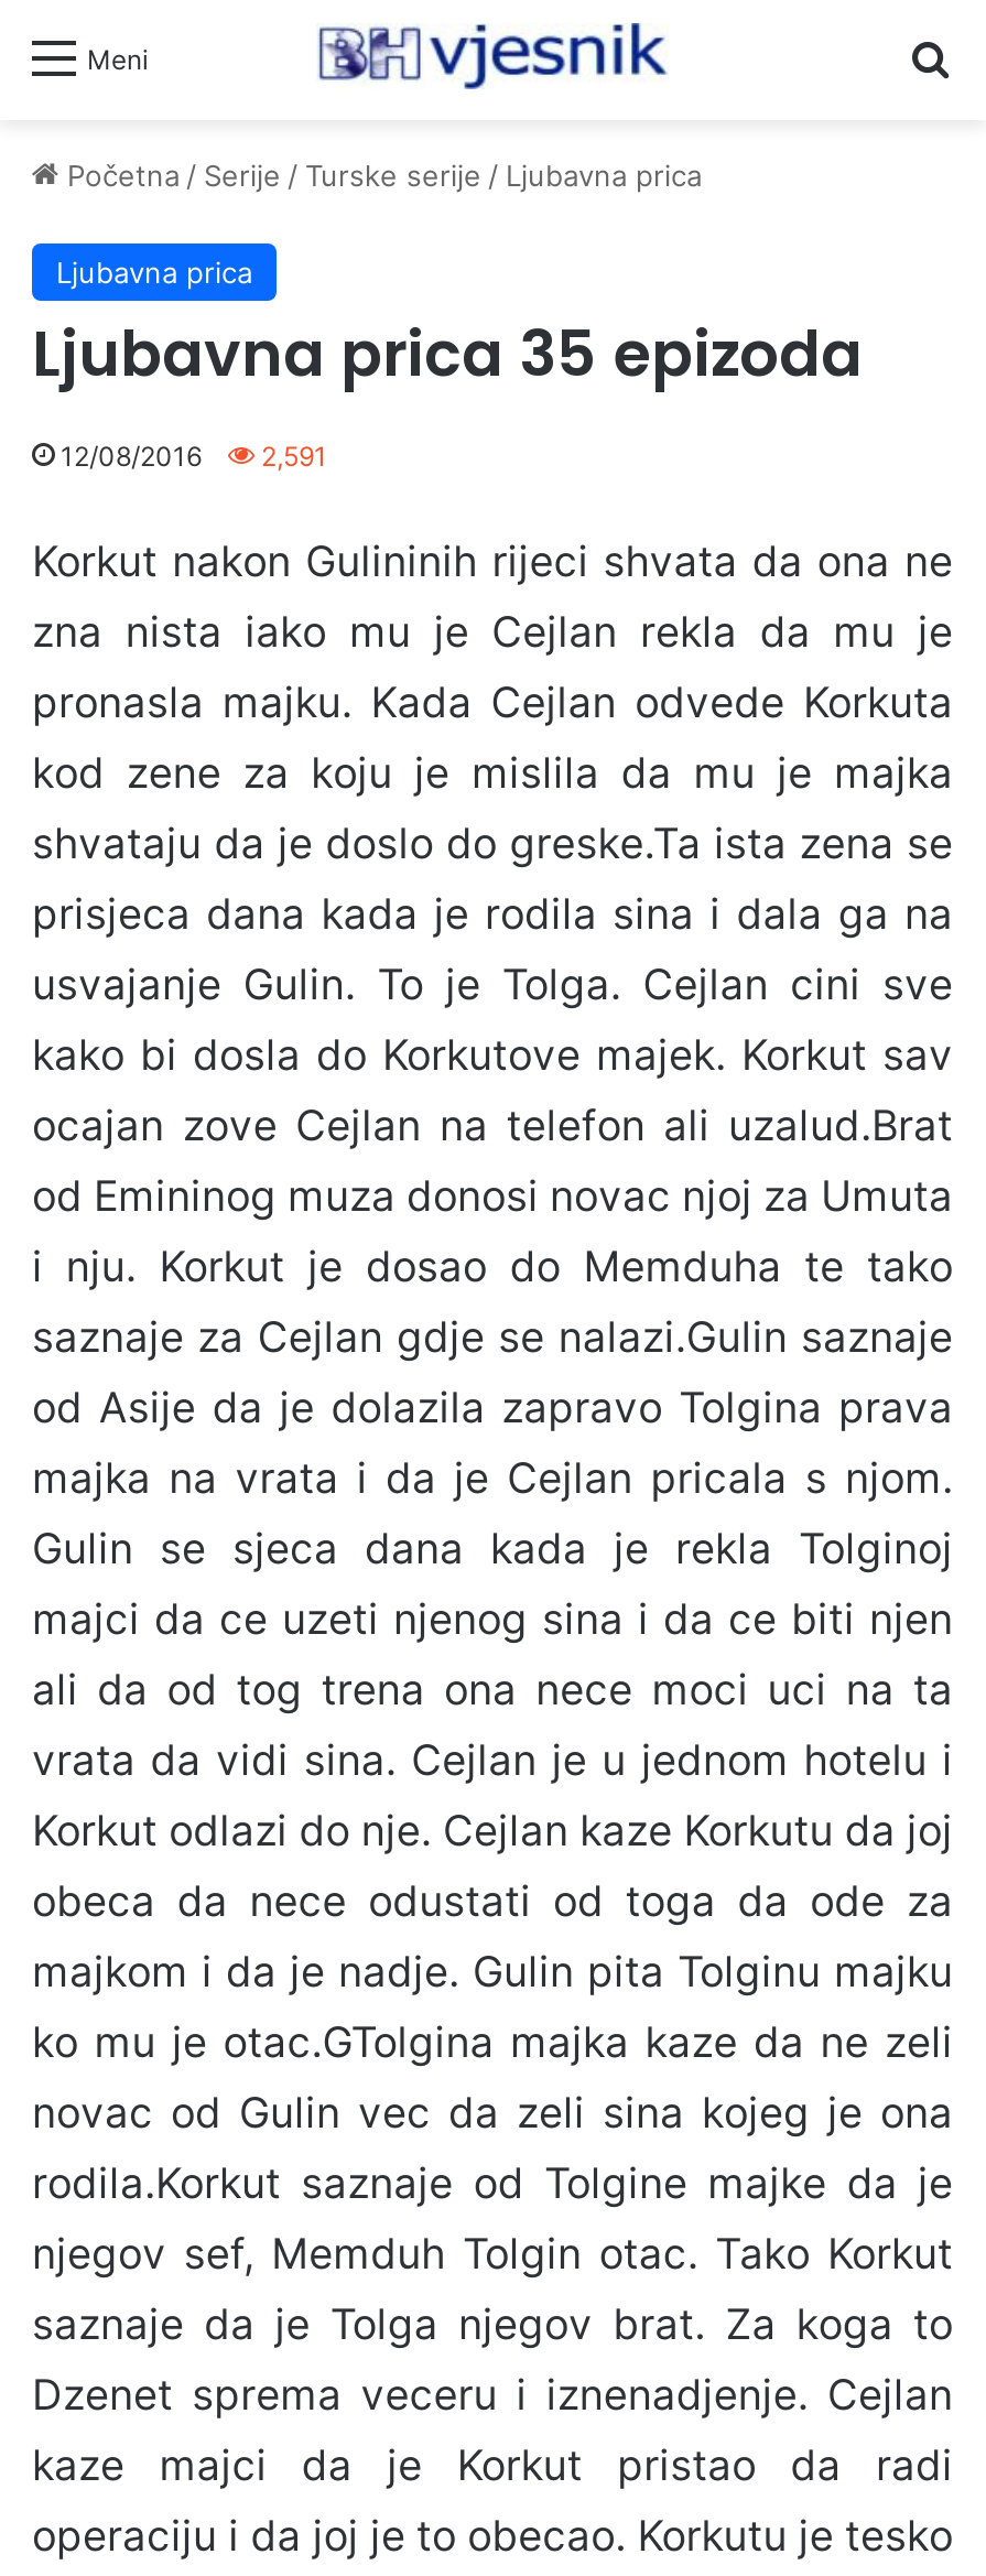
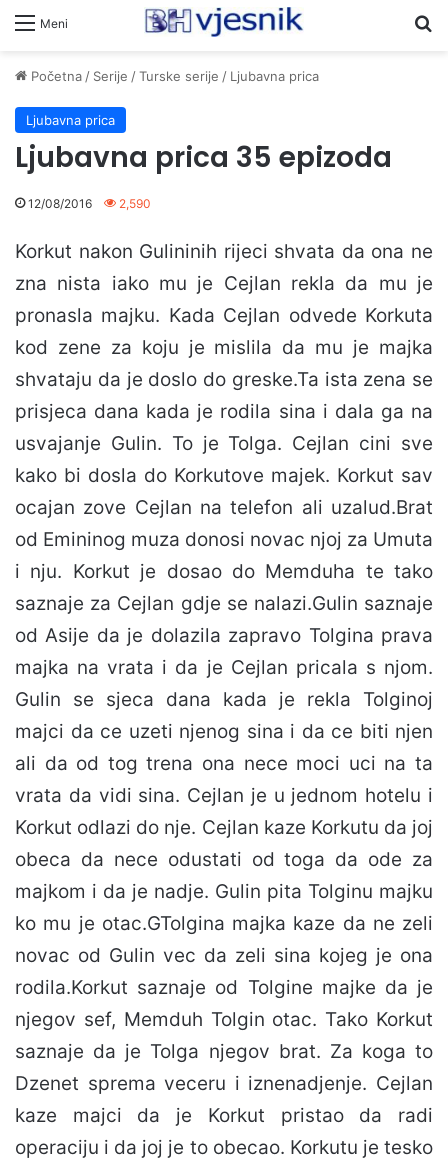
- 12/08/2016 2,591
+ 12/08/2016 2,590
